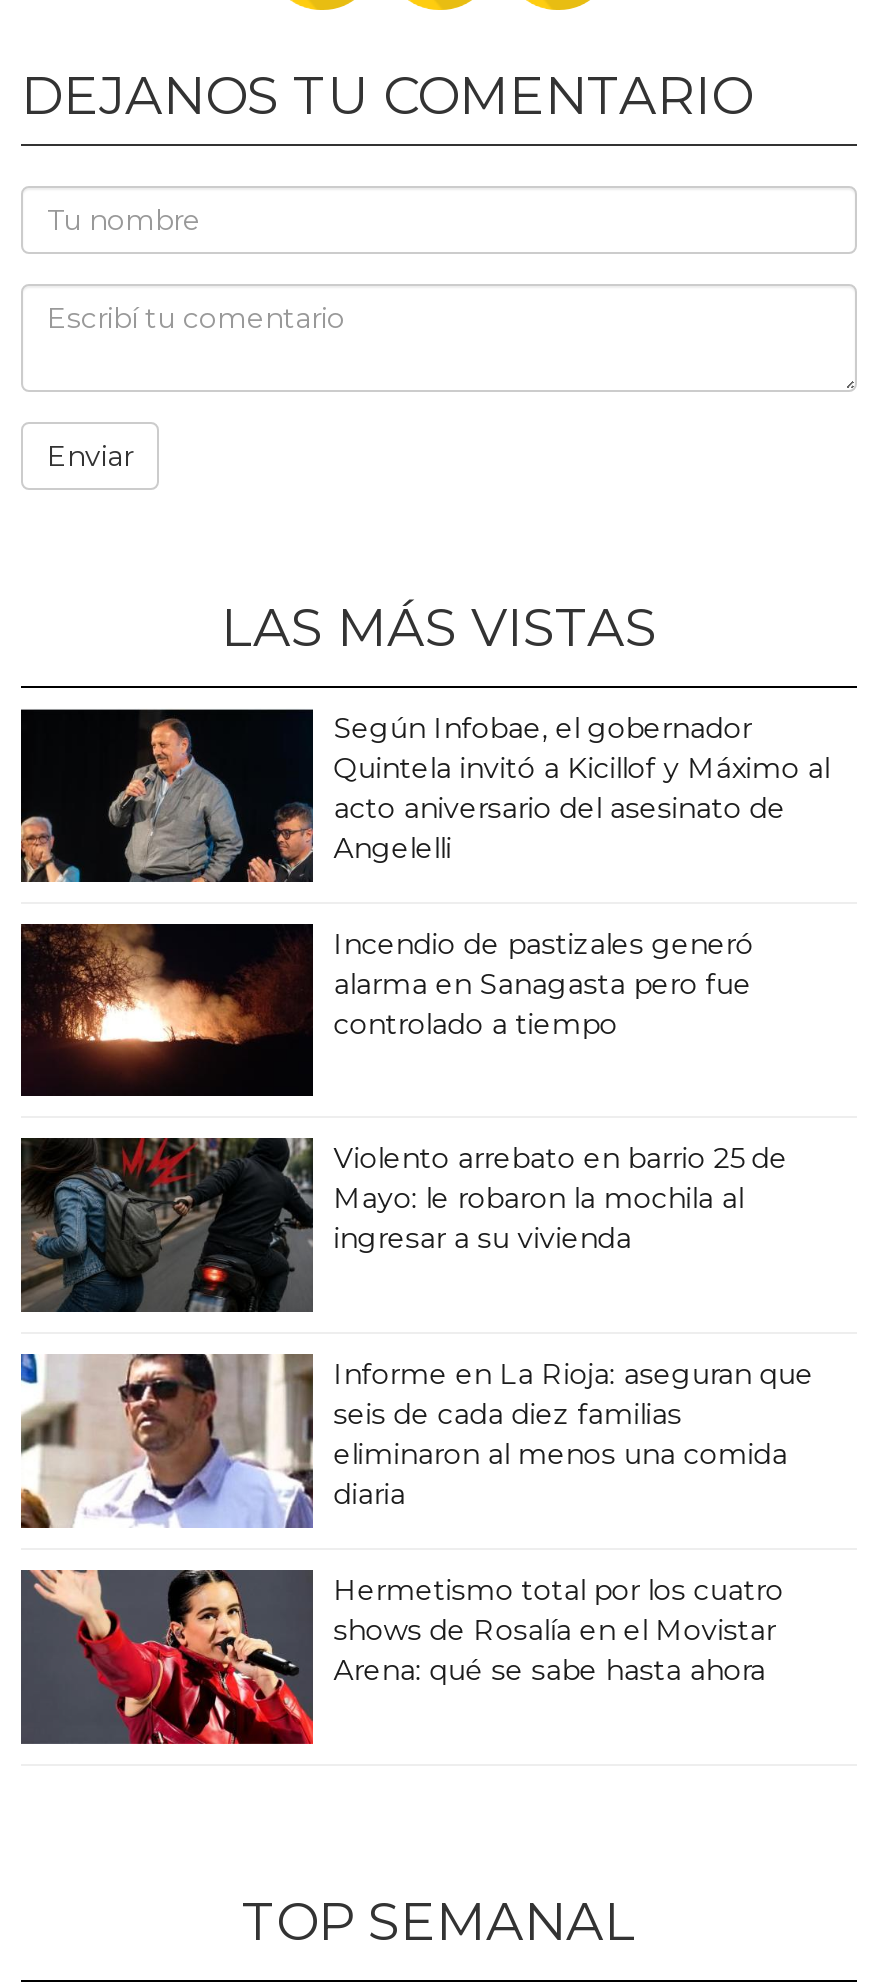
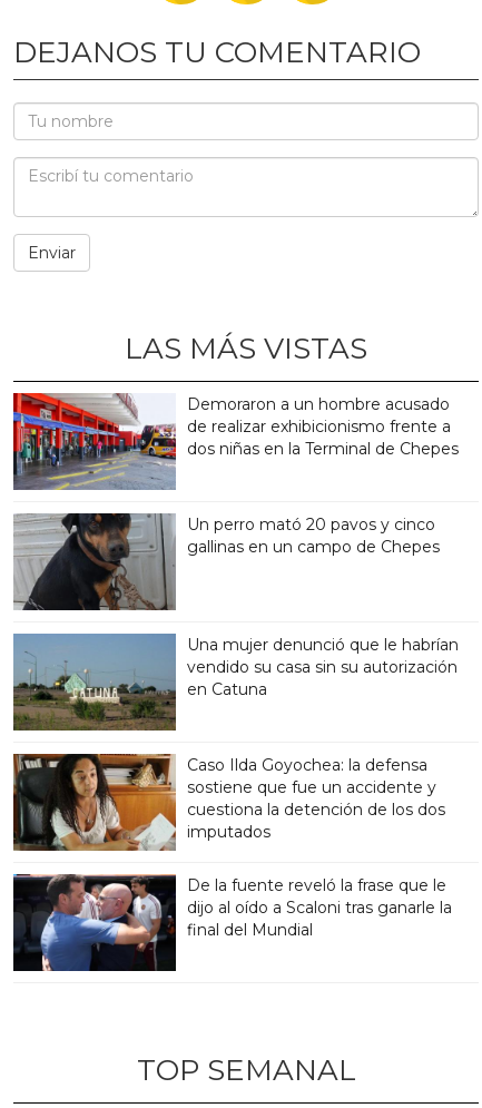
- [image]
- Según Infobae, el gobernador
- Quintela invitó a Kicillof y Máximo al
- acto aniversario del asesinato de
- Angelelli
+ [image]
+ Demoraron a un hombre acusado
+ de realizar exhibicionismo frente a
+ dos niñas en la Terminal de Chepes

- [image]
- Incendio de pastizales generó
- alarma en Sanagasta pero fue
- controlado a tiempo
+ [image]
+ Un perro mató 20 pavos y cinco
+ gallinas en un campo de Chepes

- [image]
- Violento arrebato en barrio 25 de
- Mayo: le robaron la mochila al
- ingresar a su vivienda
+ [image]
+ Una mujer denunció que le habrían
+ vendido su casa sin su autorización
+ en Catuna

- [image]
- Informe en La Rioja: aseguran que
- seis de cada diez familias
- eliminaron al menos una comida
- diaria
+ [image]
+ Caso Ilda Goyochea: la defensa
+ sostiene que fue un accidente y
+ cuestiona la detención de los dos
+ imputados

- [image]
- Hermetismo total por los cuatro
- shows de Rosalía en el Movistar
- Arena: qué se sabe hasta ahora
+ [image]
+ De la fuente reveló la frase que le
+ dijo al oído a Scaloni tras ganarle la
+ final del Mundial
